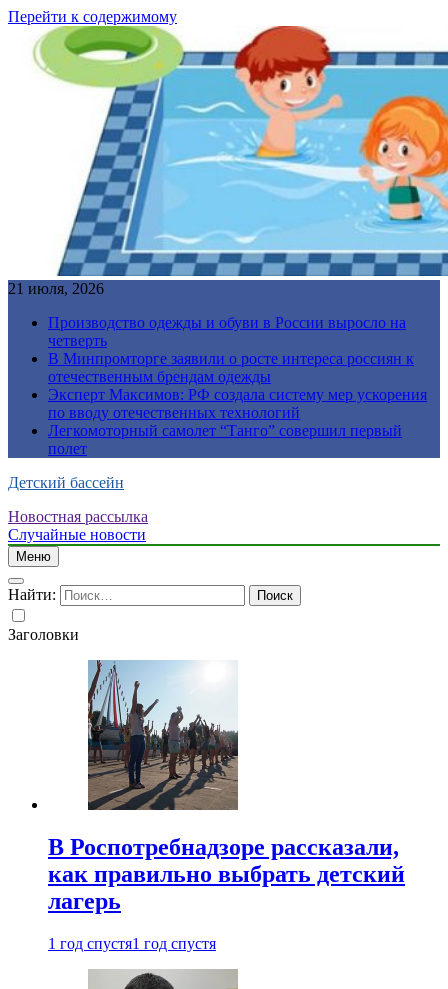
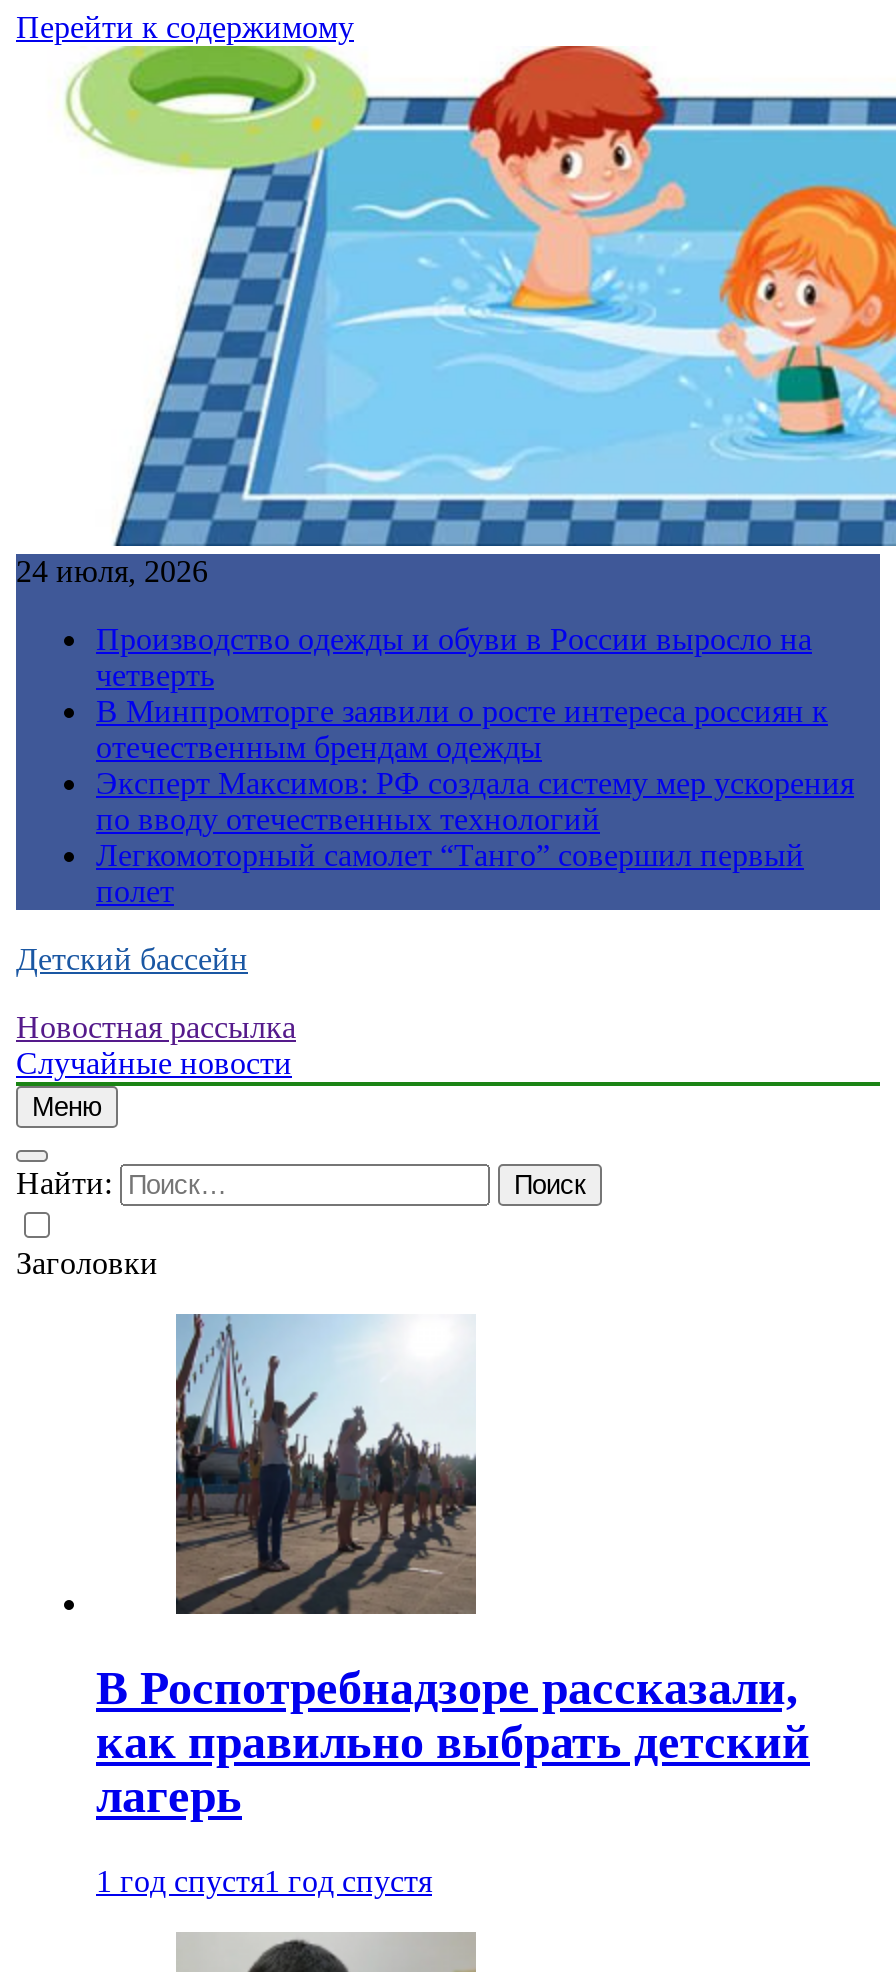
- 21 июля, 2026
+ 24 июля, 2026
